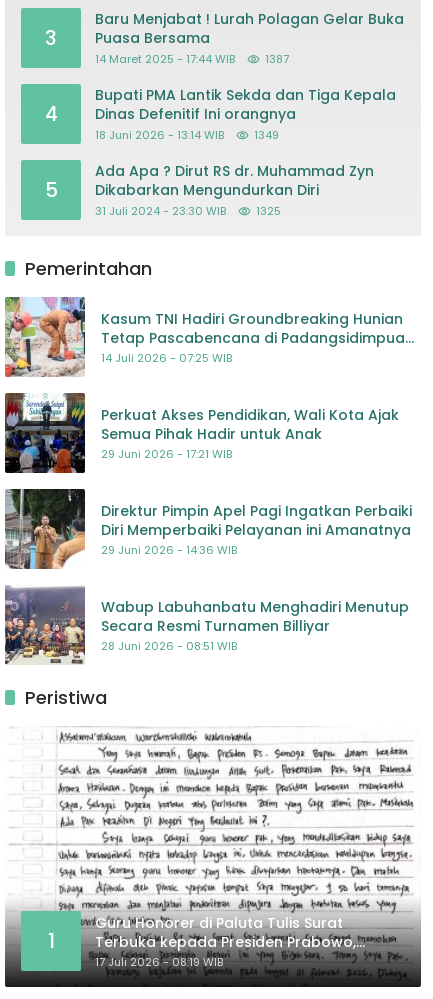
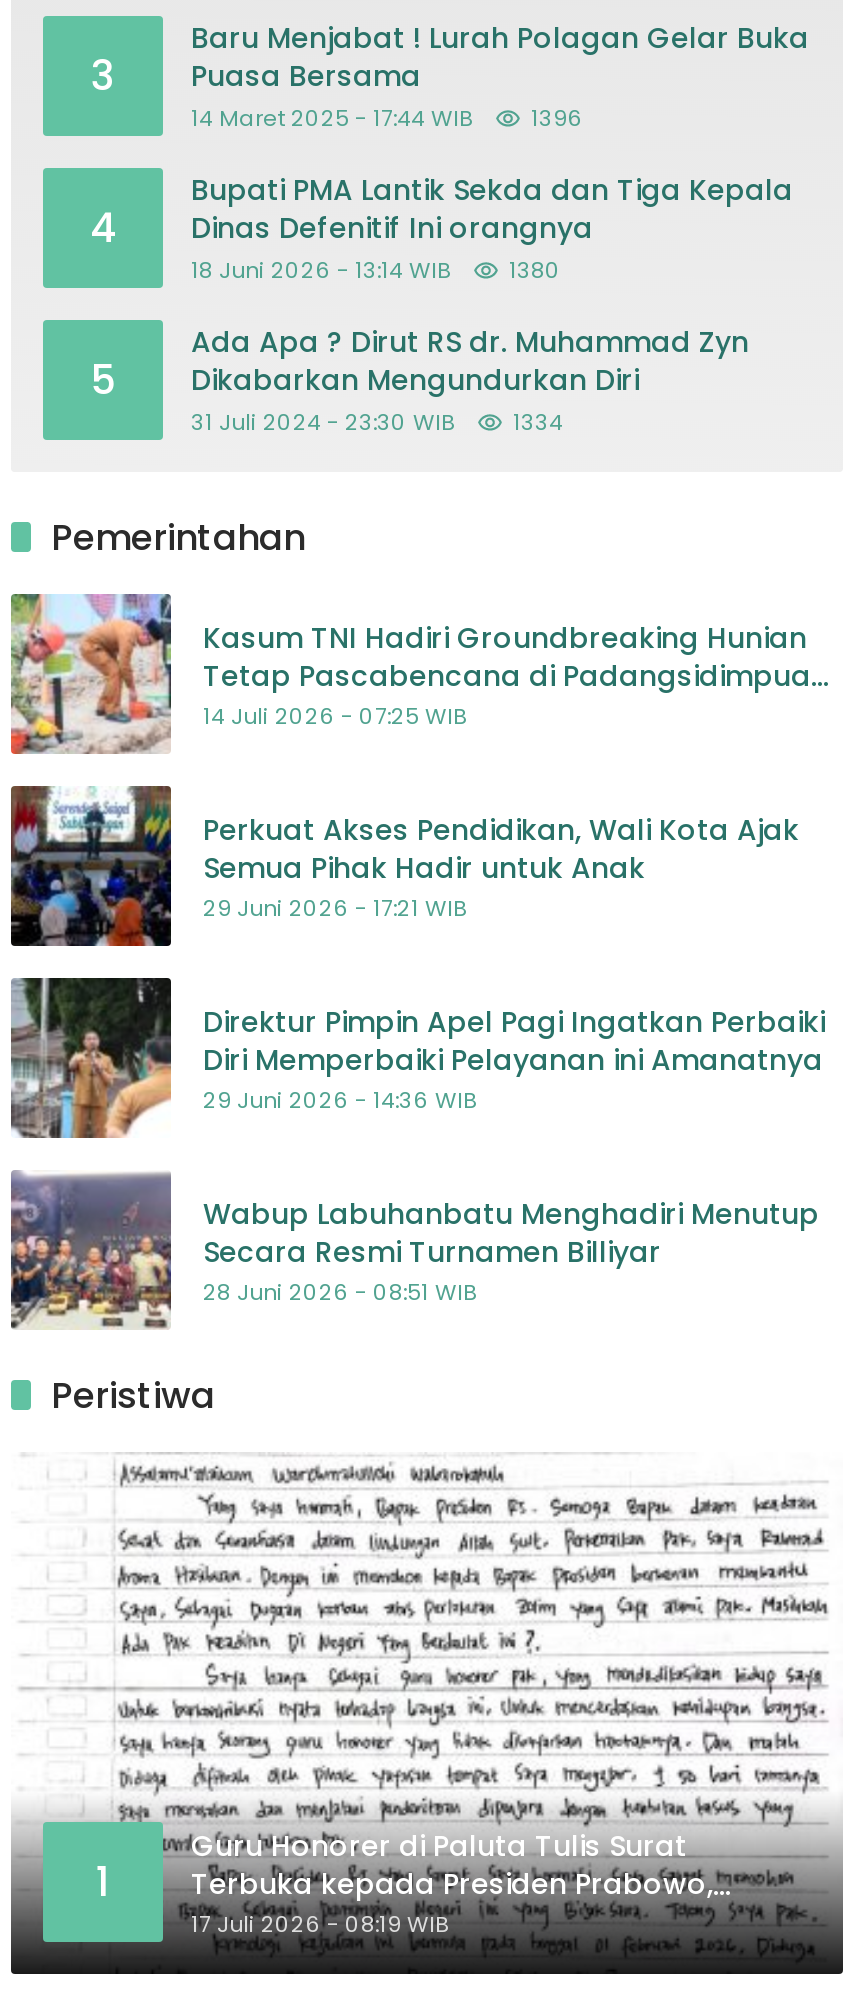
- 14 Maret 2025 - 17:44 WIB 1387
+ 14 Maret 2025 - 17:44 WIB 1396

- 18 Juni 2026 - 13:14 WIB 1349
+ 18 Juni 2026 - 13:14 WIB 1380

- 31 Juli 2024 - 23:30 WIB 1325
+ 31 Juli 2024 - 23:30 WIB 1334
